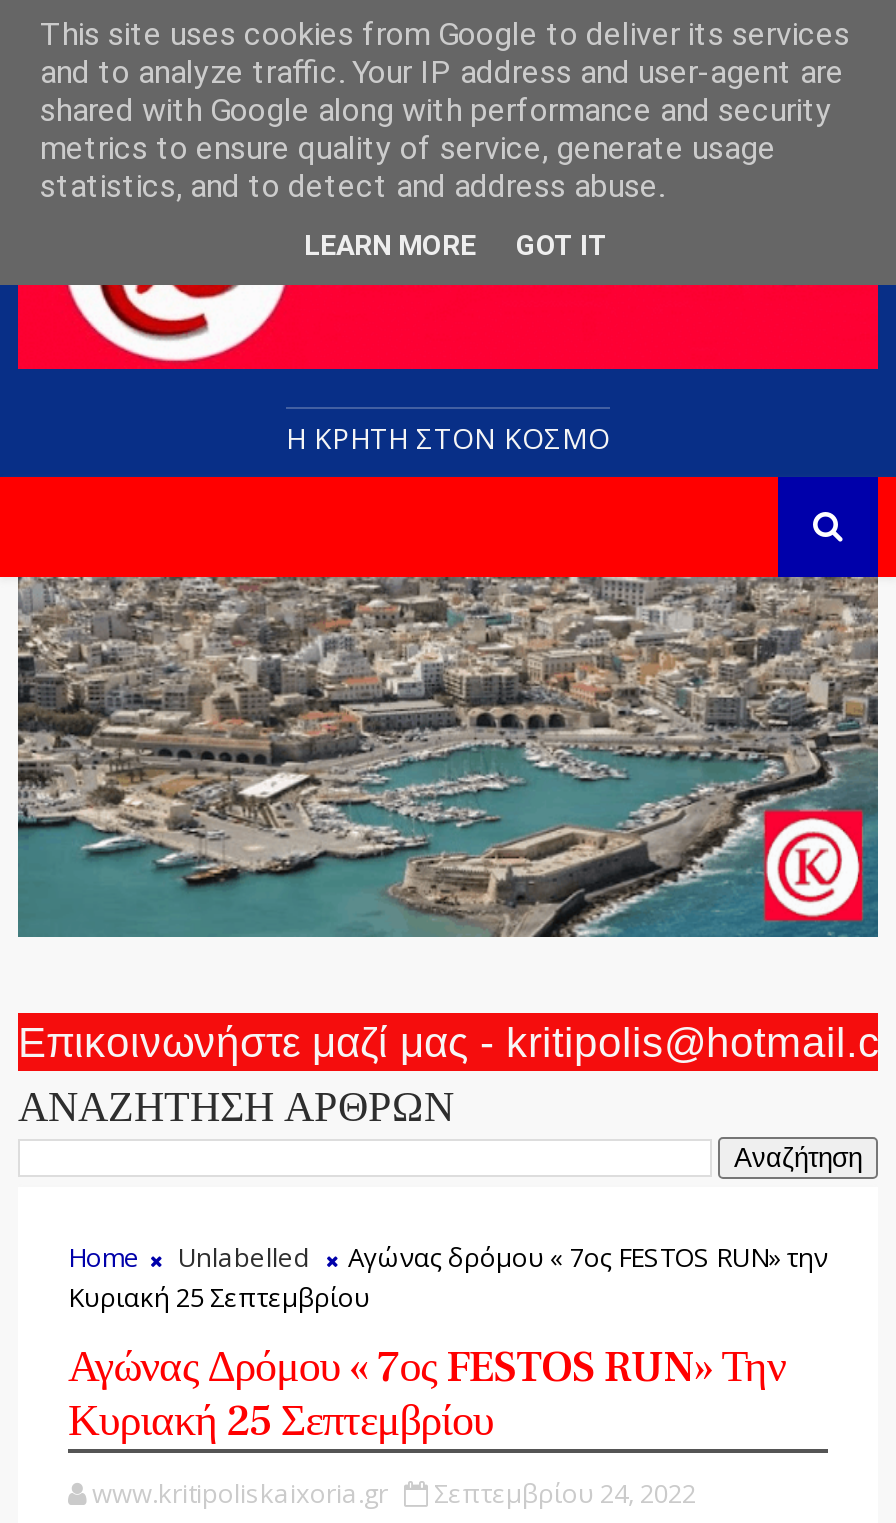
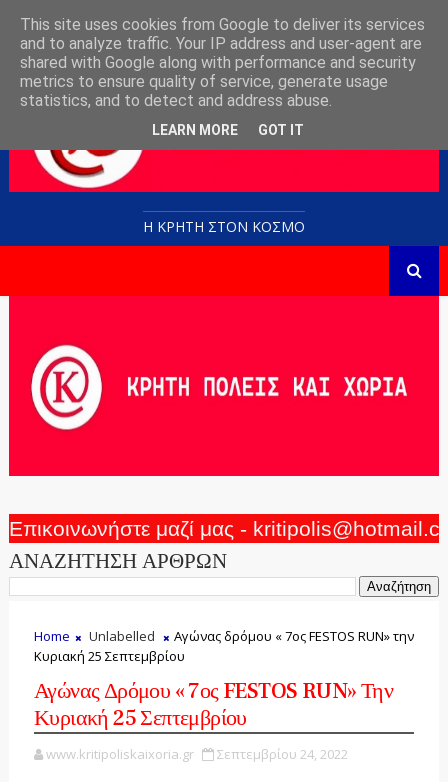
- [image]
+ [image]
